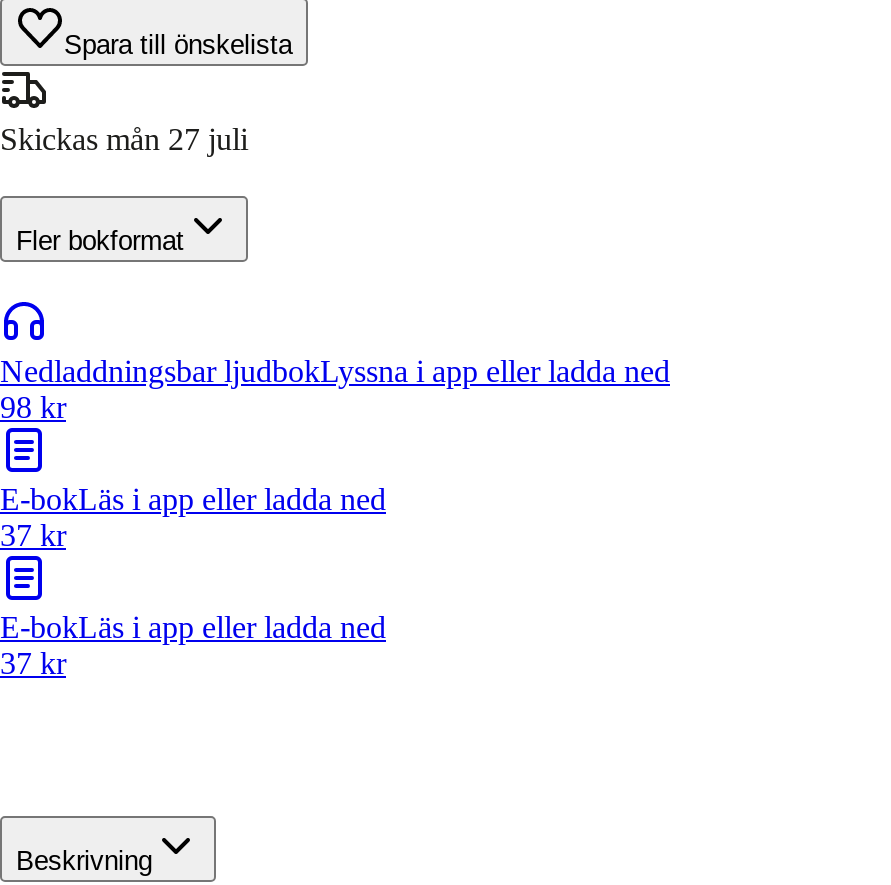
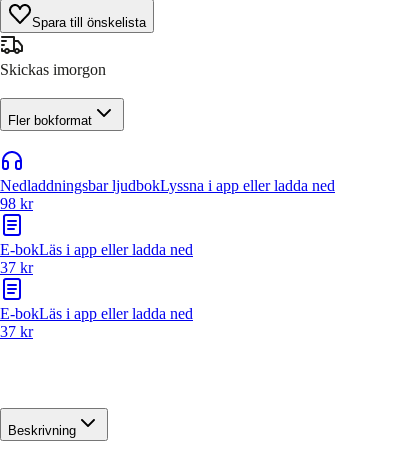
- Skickas mån 27 juli
+ Skickas imorgon
